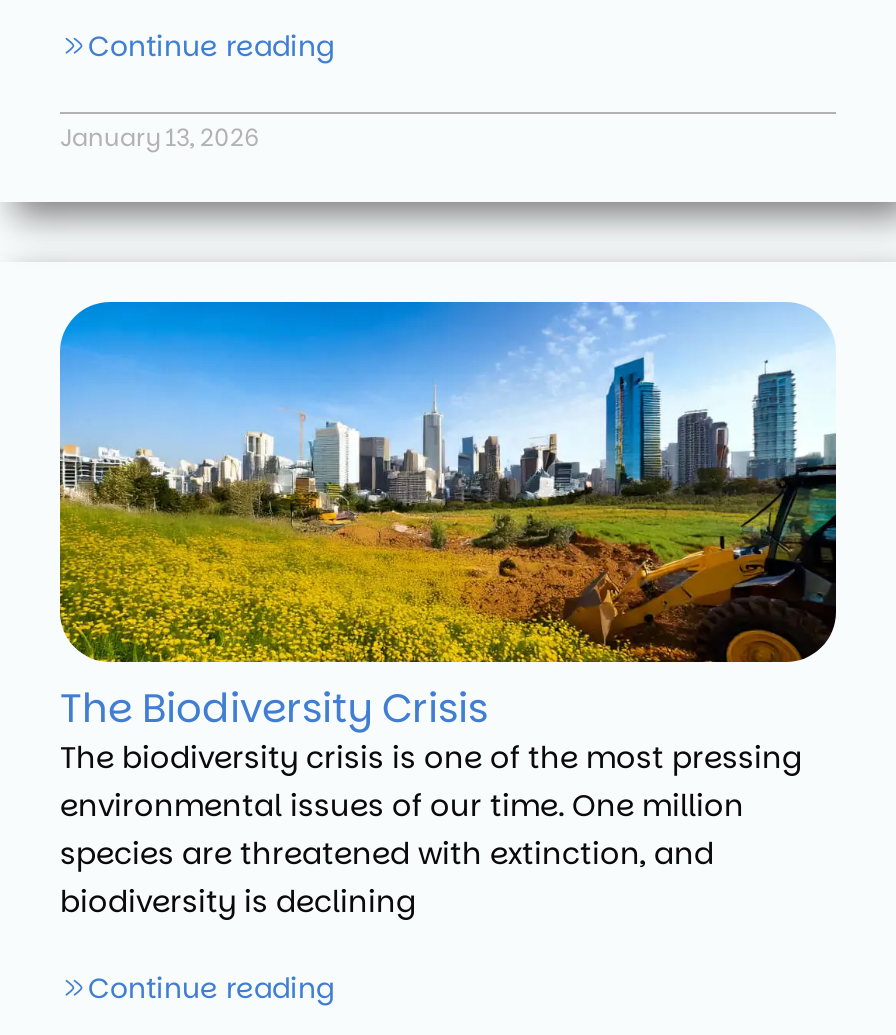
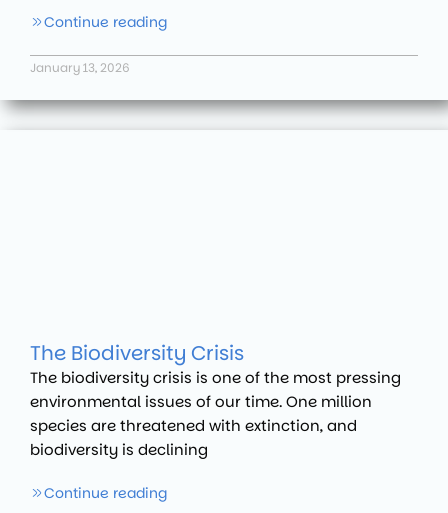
- [image]
